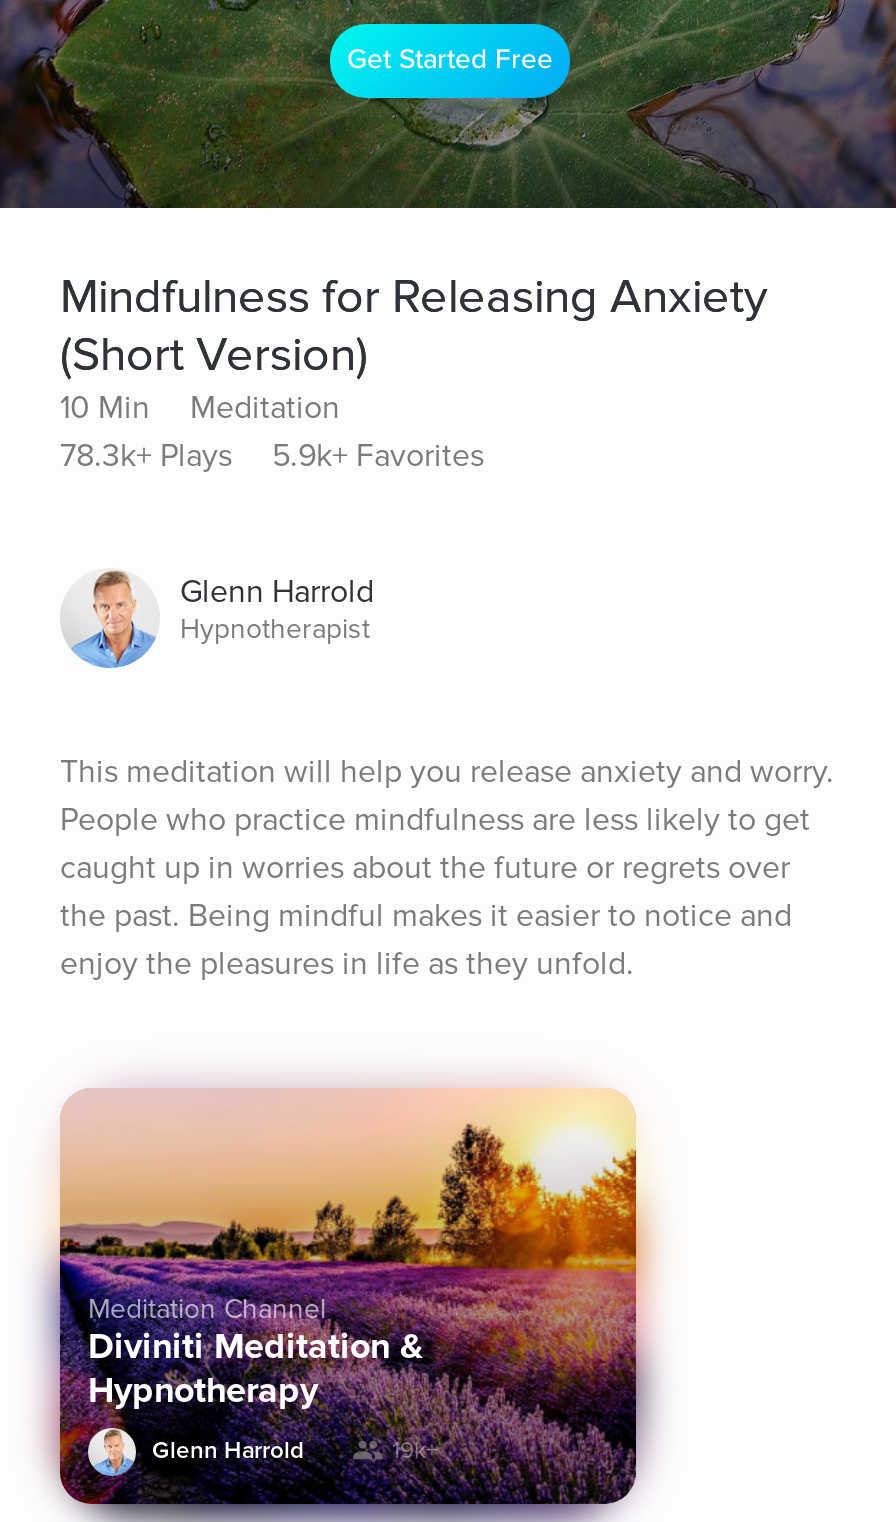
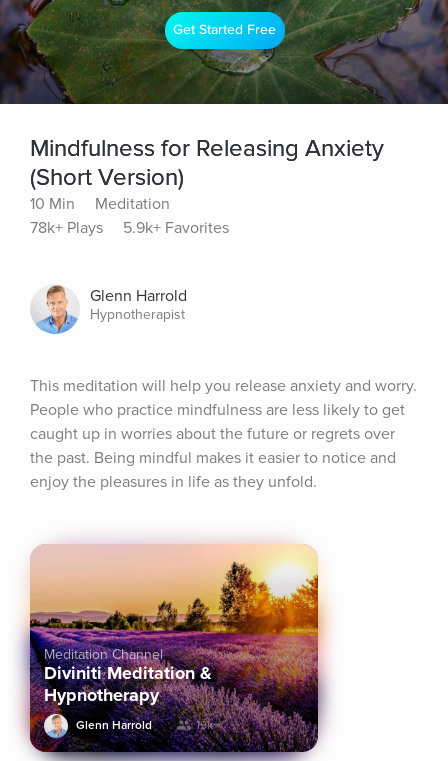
- 78.3k+ Plays 5.9k+ Favorites
+ 78k+ Plays 5.9k+ Favorites
